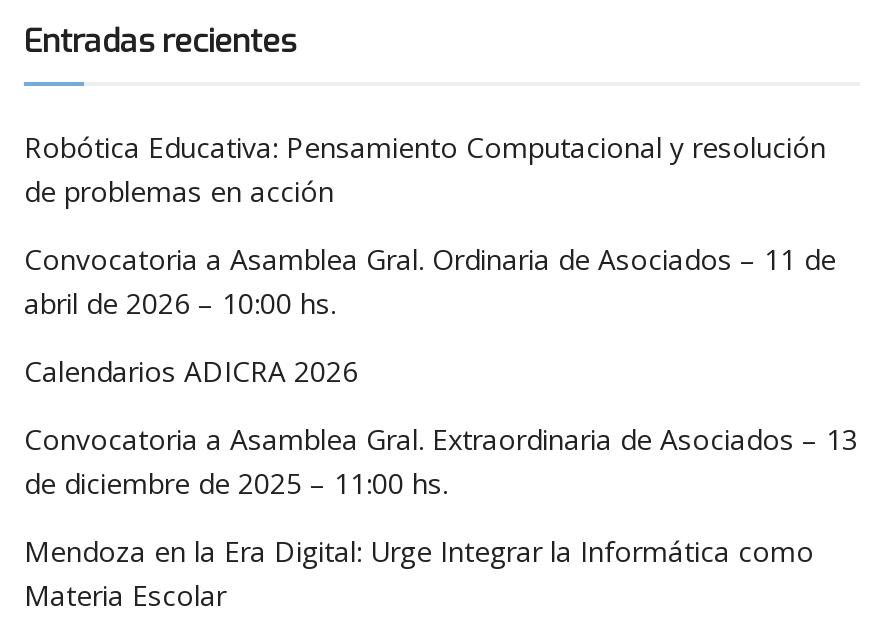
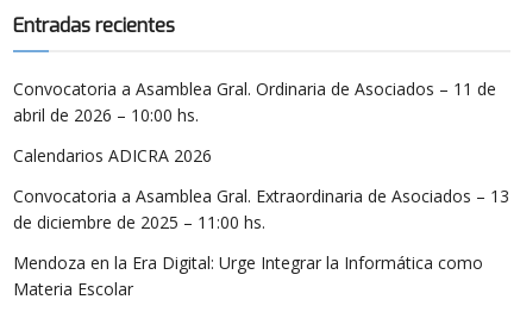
- Robótica Educativa: Pensamiento Computacional y resolución
- de problemas en acción
